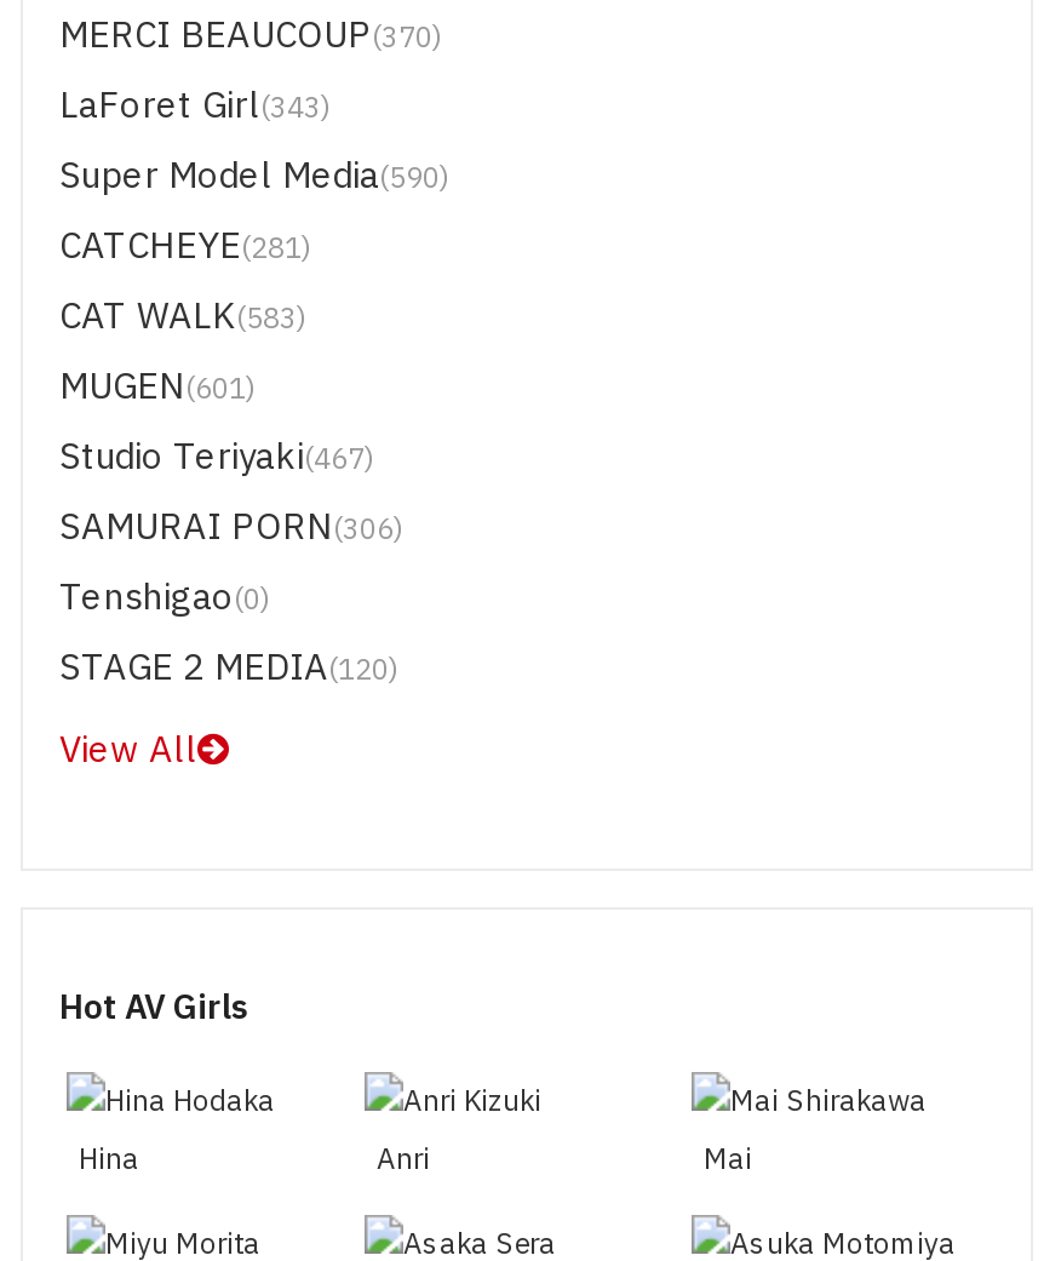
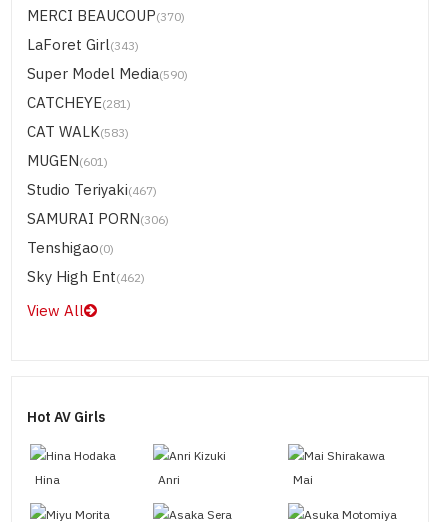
- STAGE 2 MEDIA(120)
+ Sky High Ent(462)
